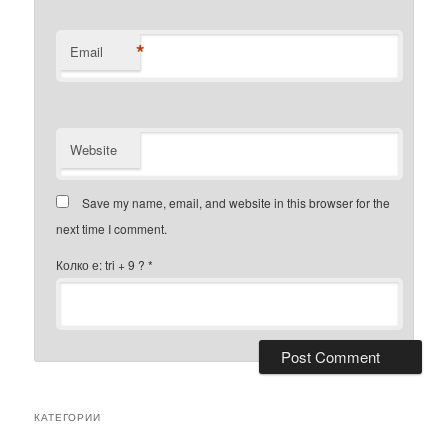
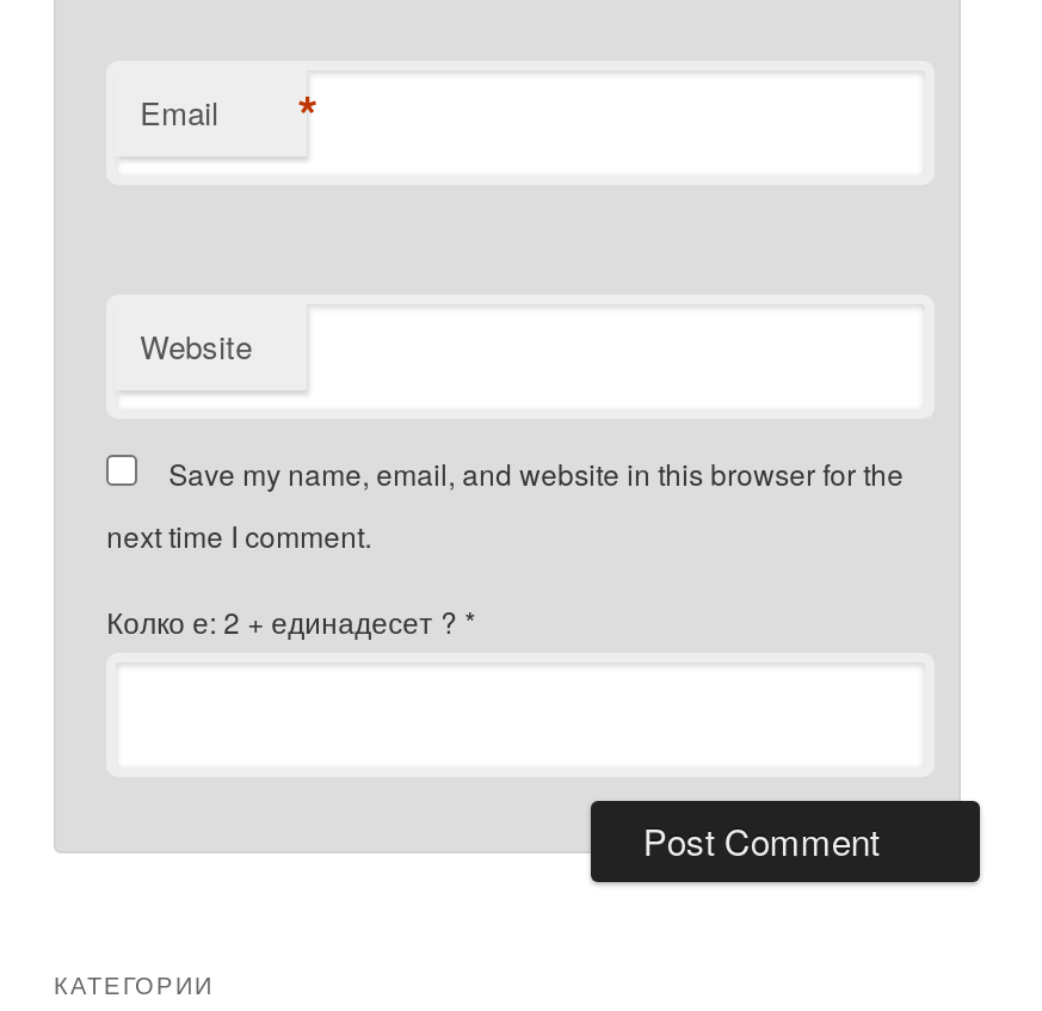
- Колко е: tri + 9 ? *
+ Колко е: 2 + единадесет ? *
